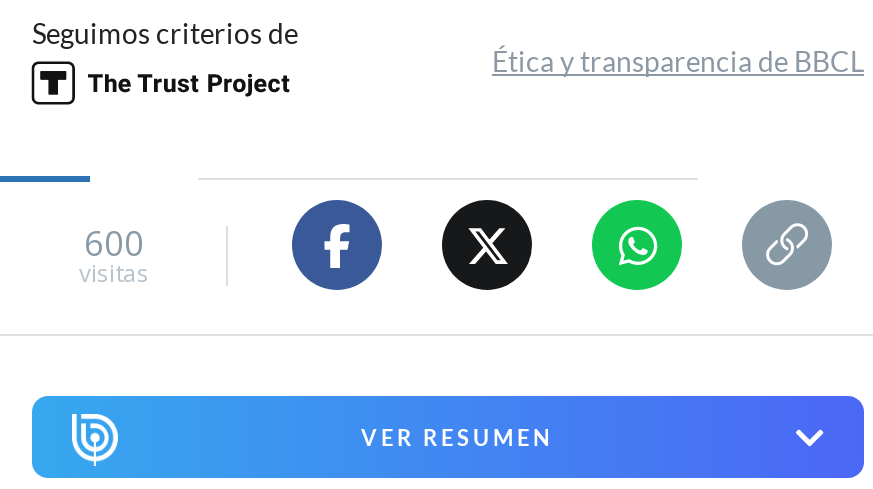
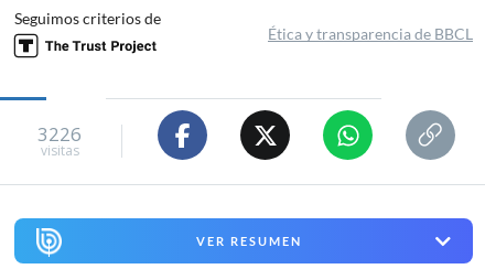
- 600
+ 3226
